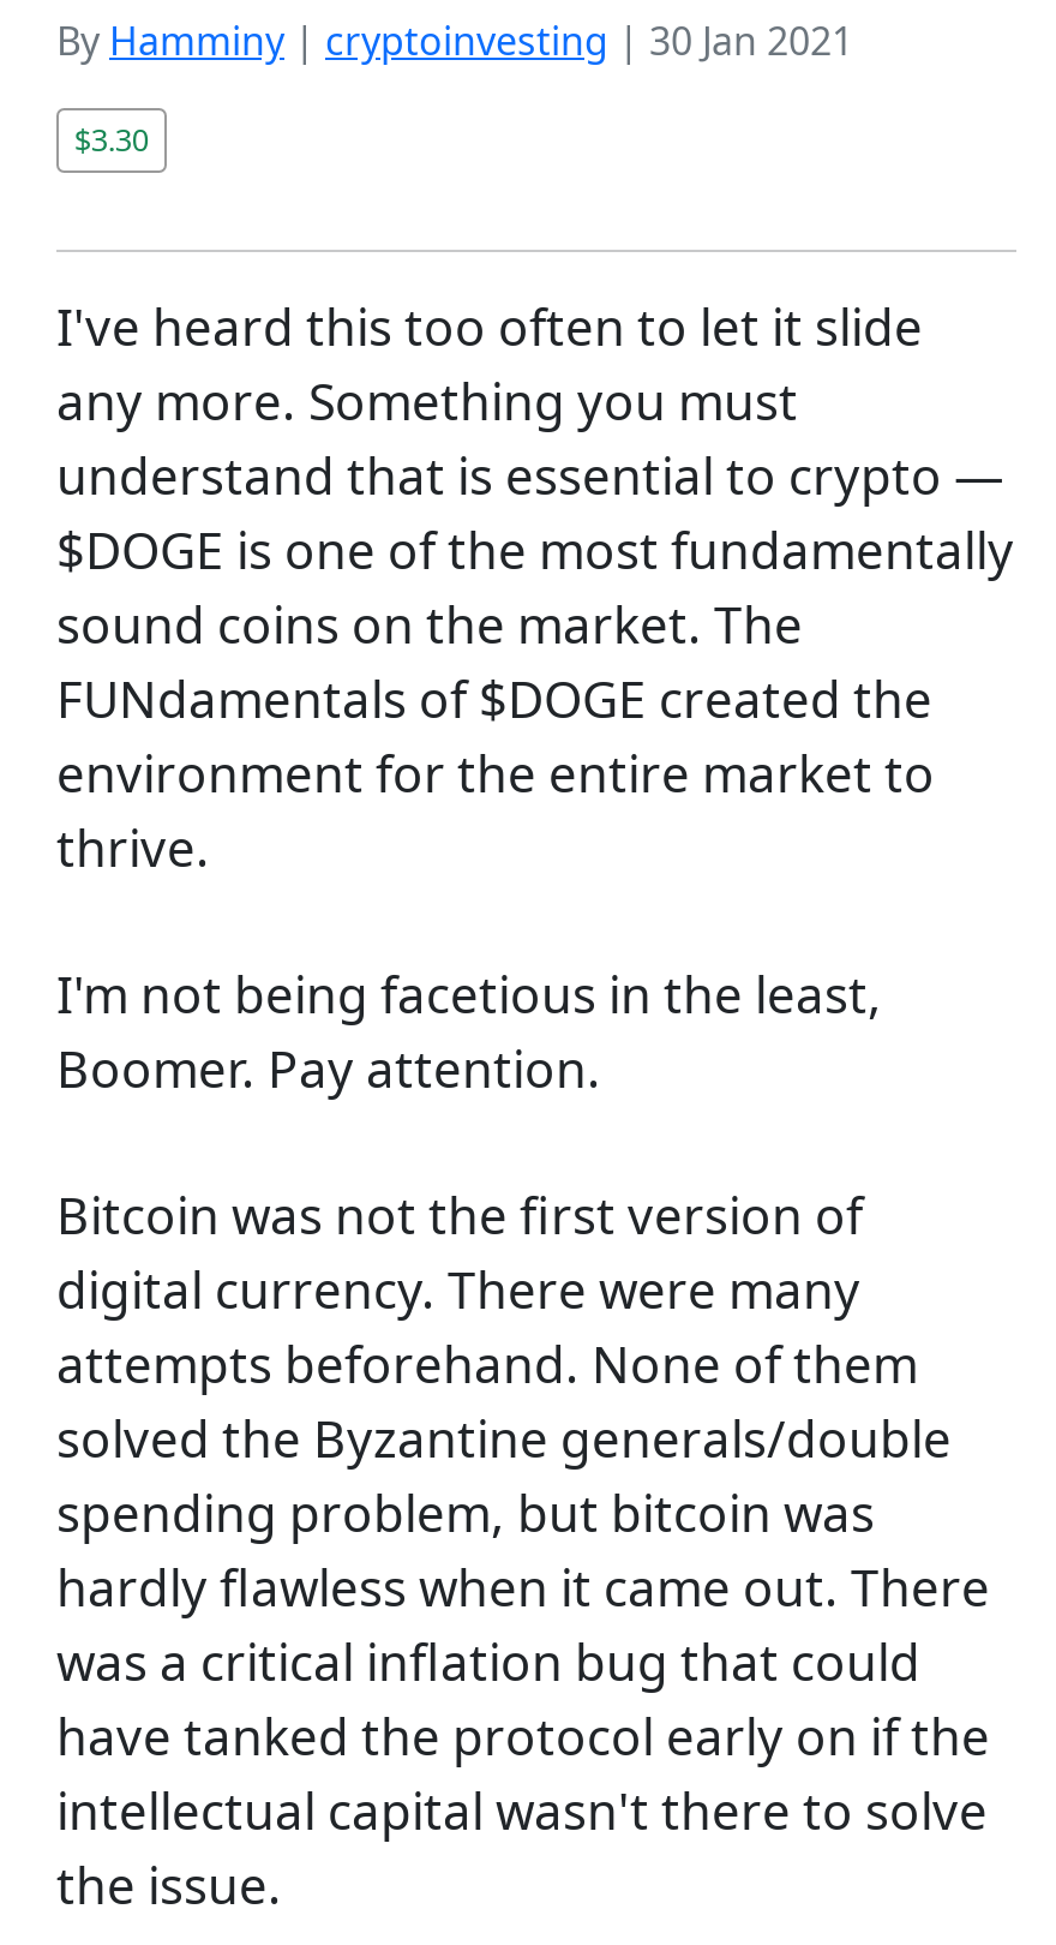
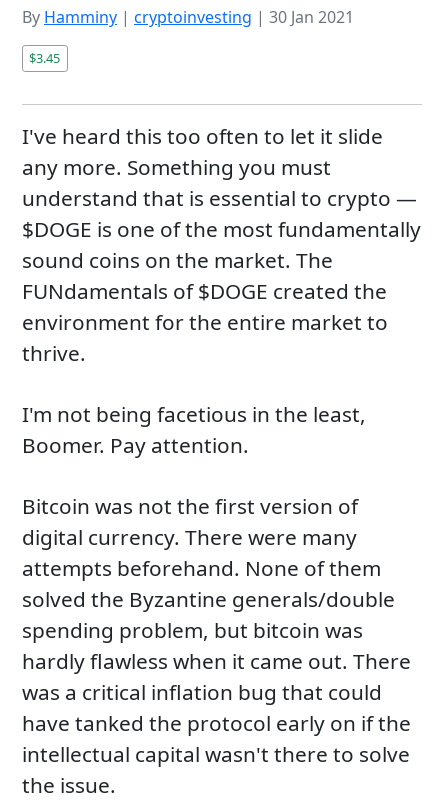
- $3.30
+ $3.45
